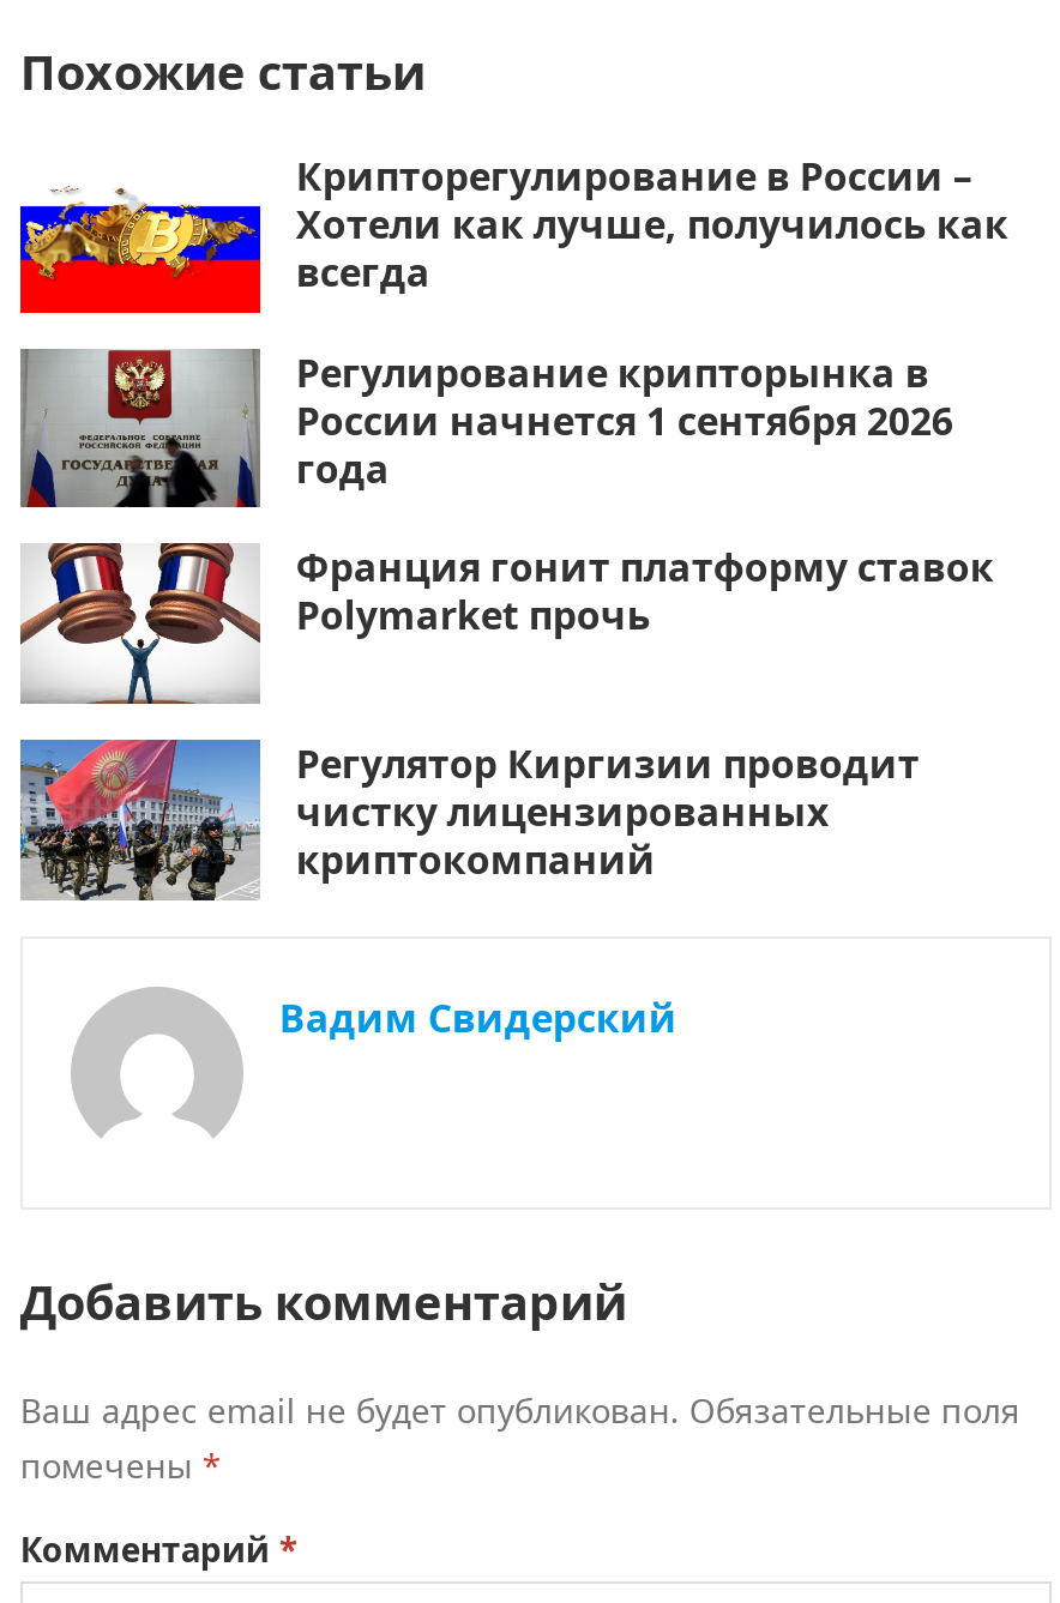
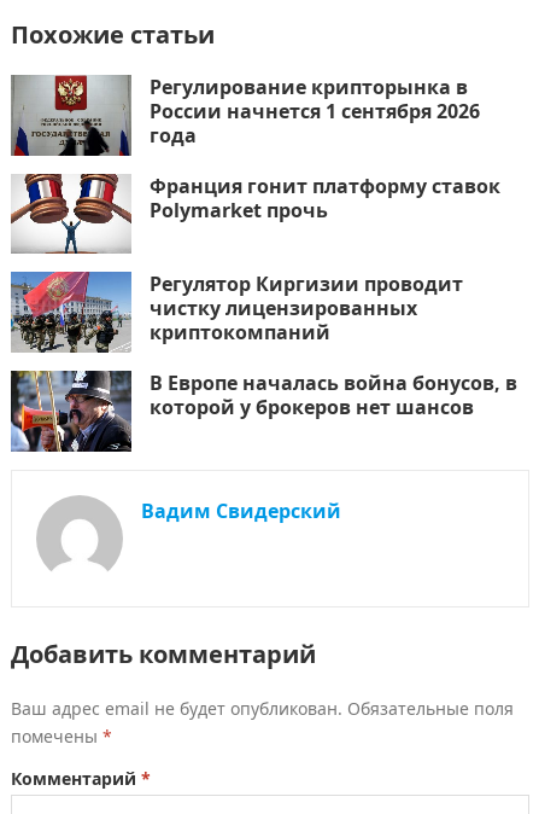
- [image]
- Крипторегулирование в России –
- Хотели как лучше, получилось как
- всегда

moved up: [image] | Регулирование крипторынка в | России начнется 1 сентября 2026 | ... | чистку лицензированных | криптокомпаний

+ [image]
+ В Европе началась война бонусов, в
+ которой у брокеров нет шансов
